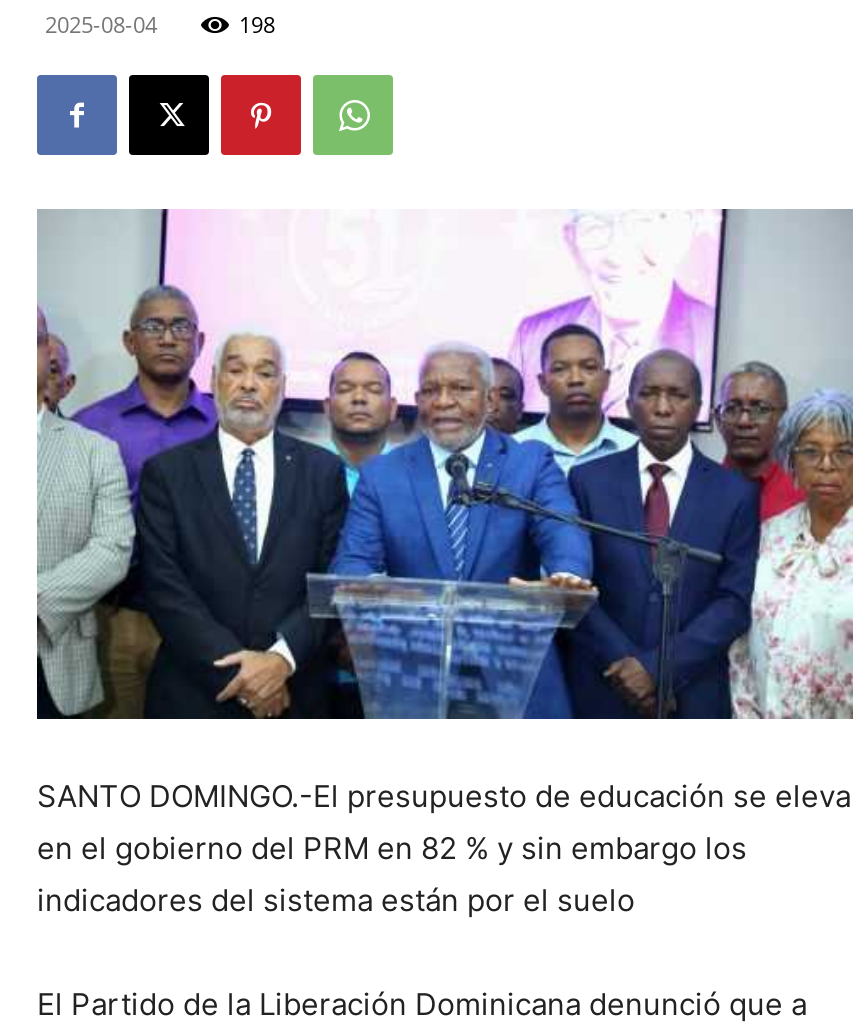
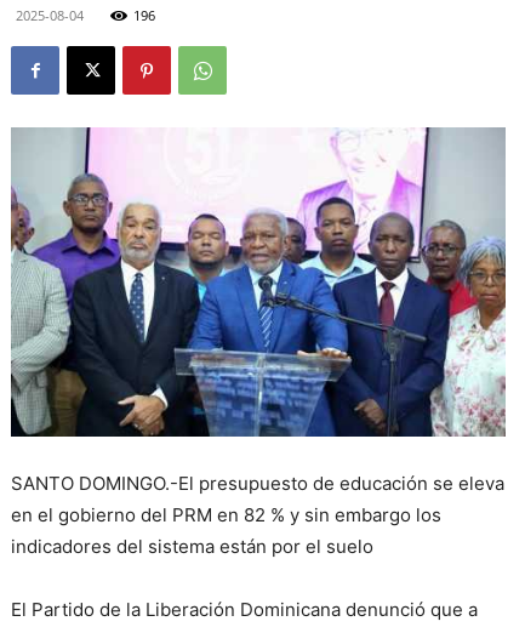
- 198
+ 196
